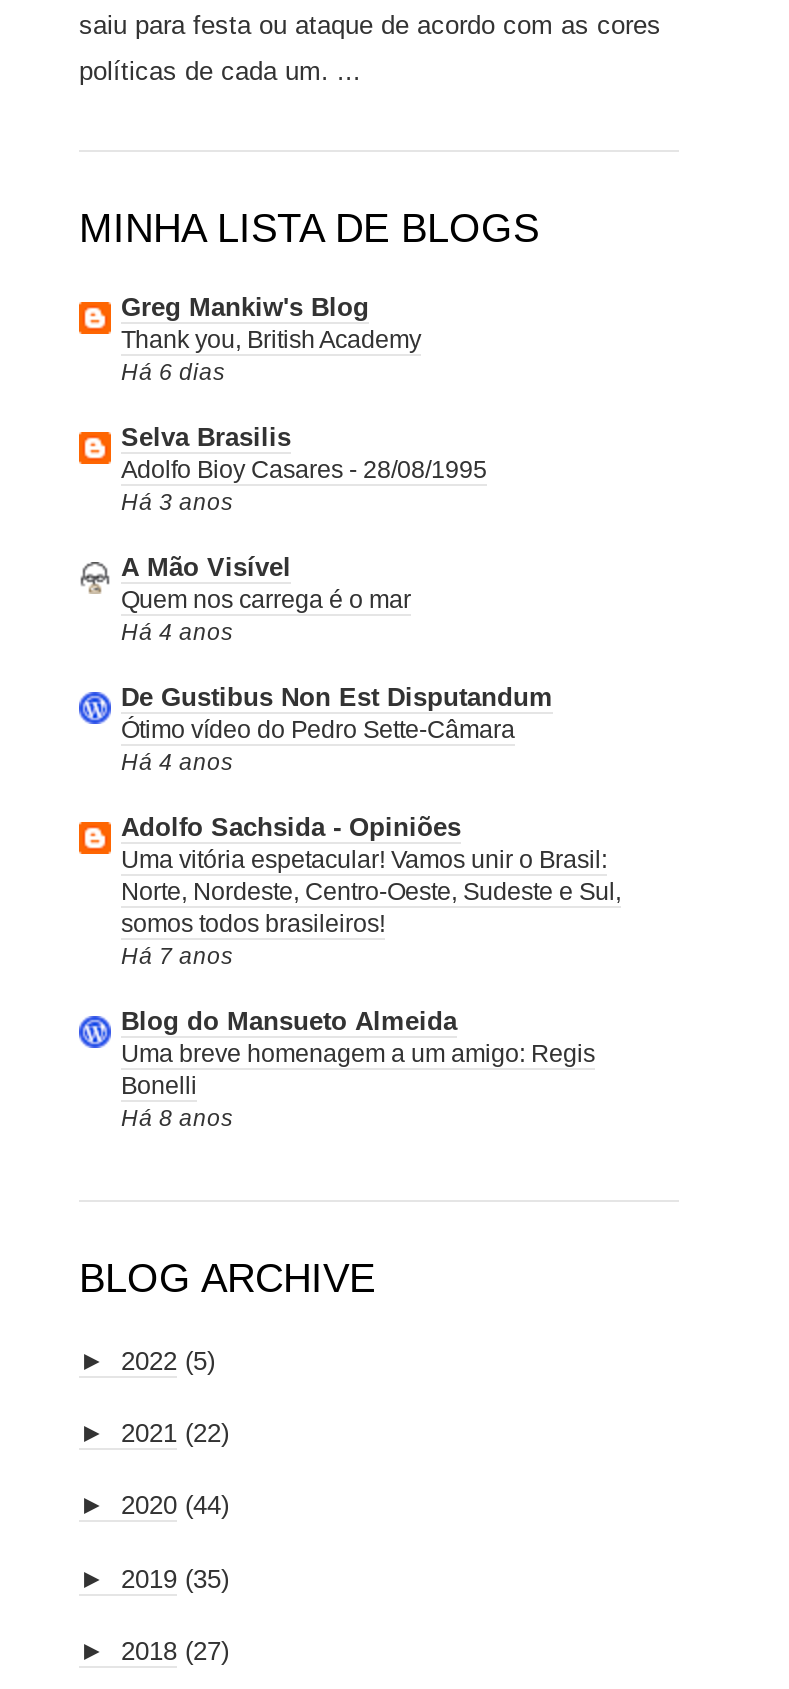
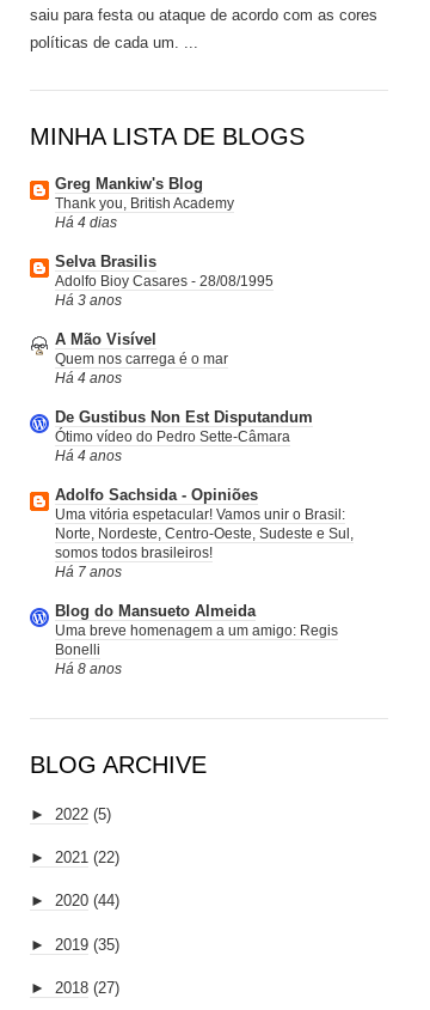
- Há 6 dias
+ Há 4 dias
